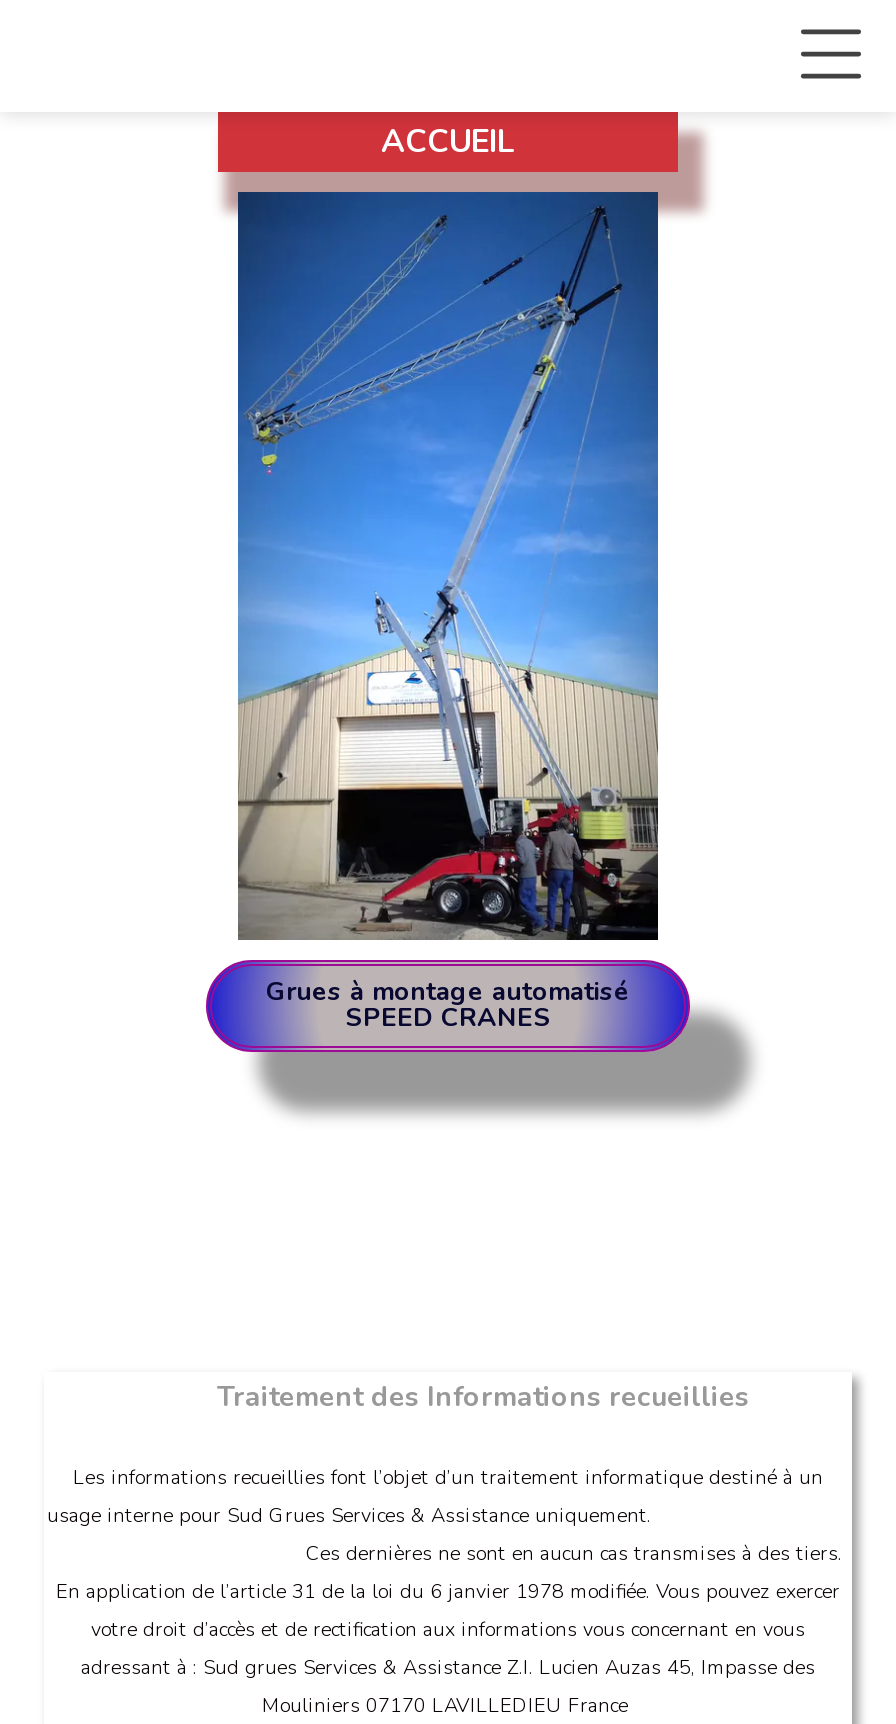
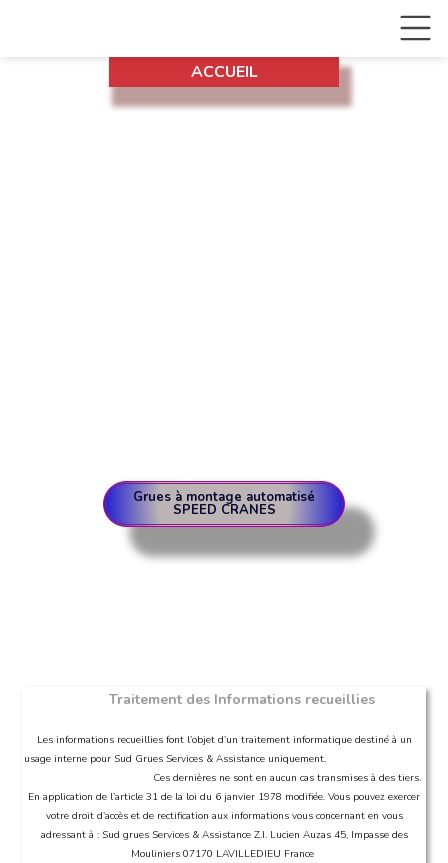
- [image]
